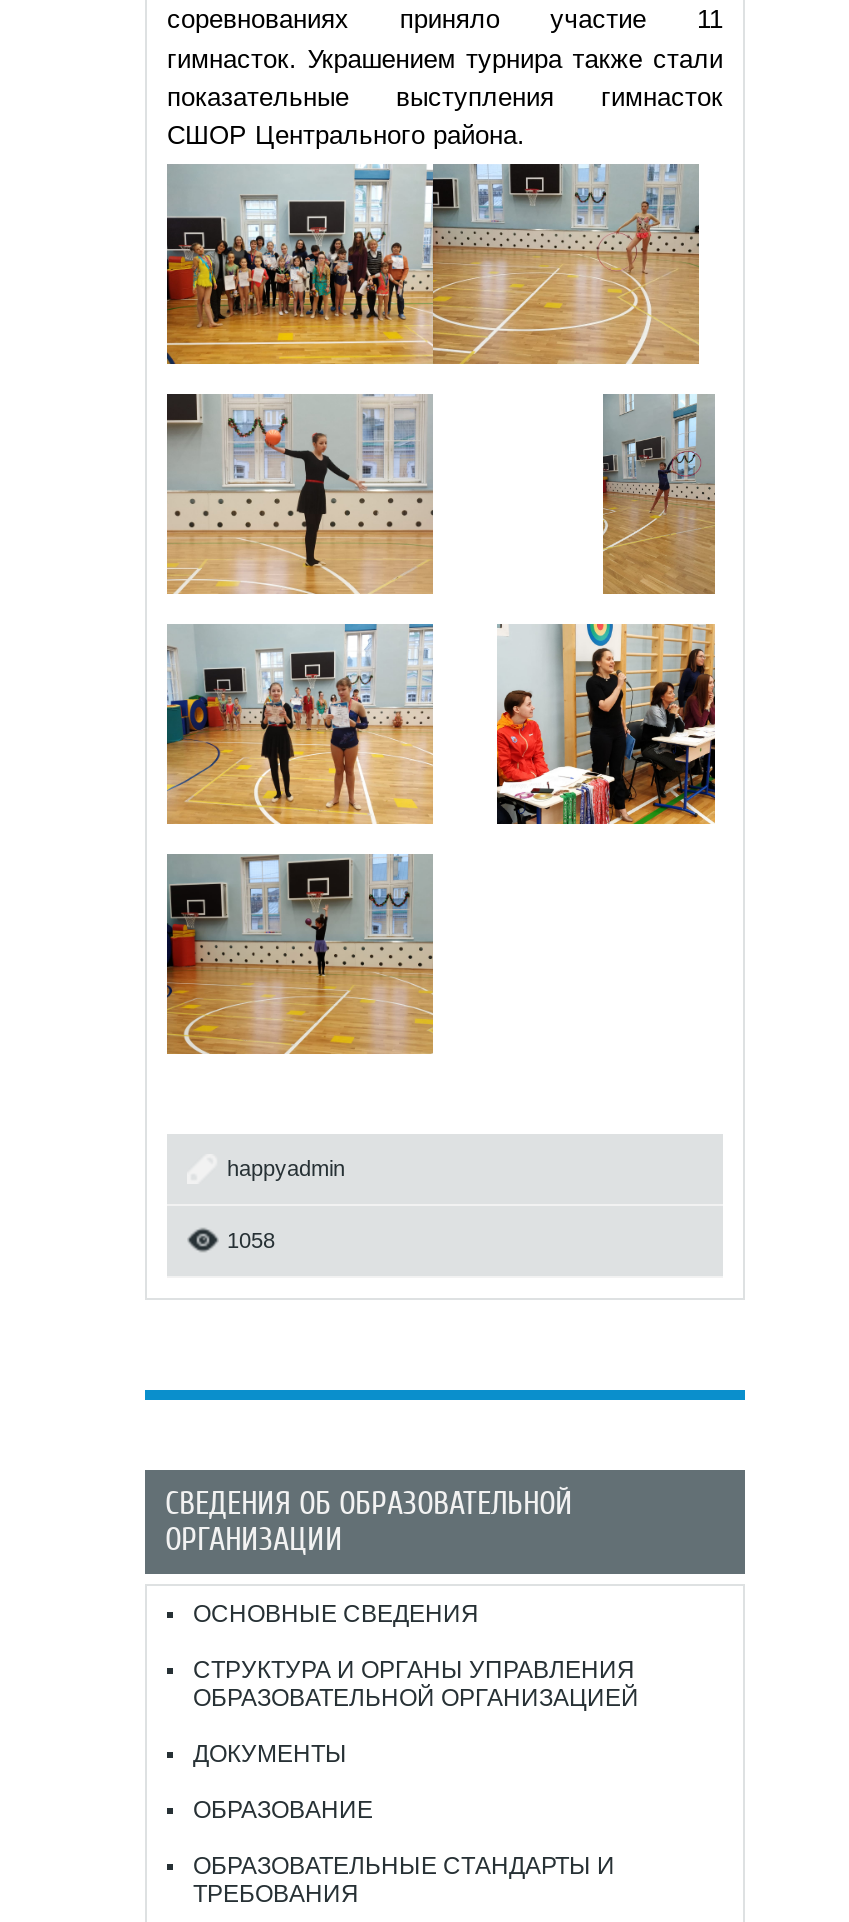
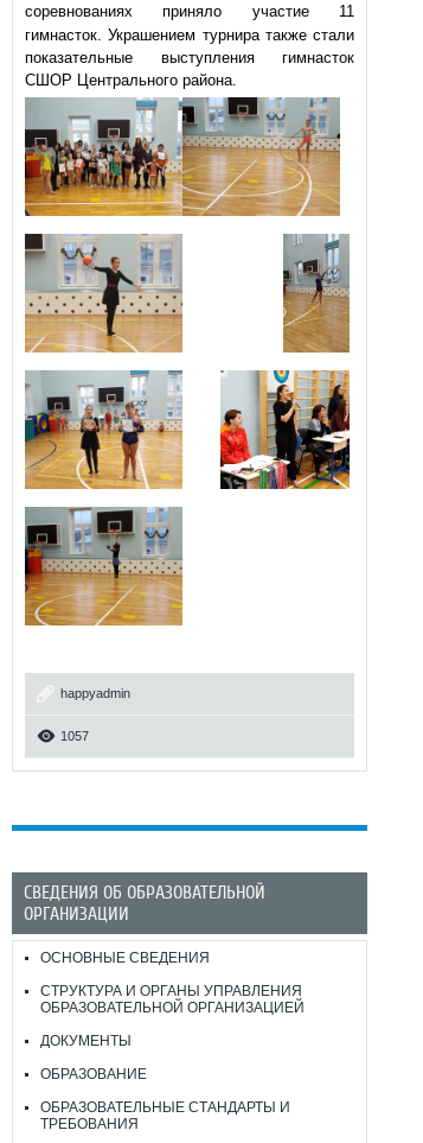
- 1058
+ 1057
